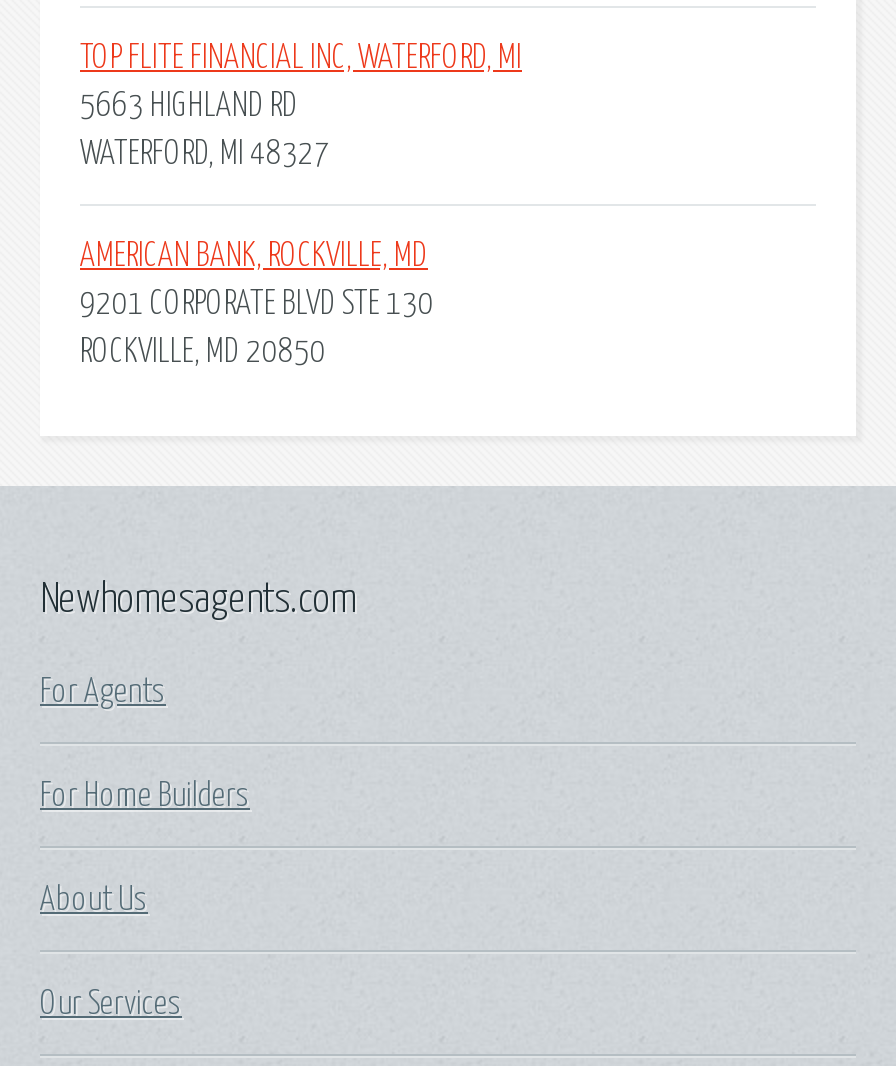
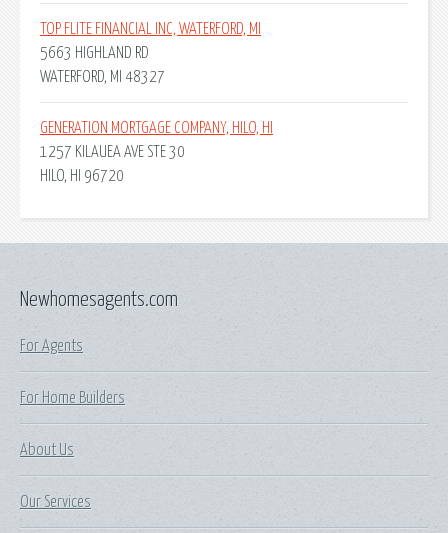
- AMERICAN BANK, ROCKVILLE, MD
- 9201 CORPORATE BLVD STE 130
- ROCKVILLE, MD 20850
+ GENERATION MORTGAGE COMPANY, HILO, HI
+ 1257 KILAUEA AVE STE 30
+ HILO, HI 96720
